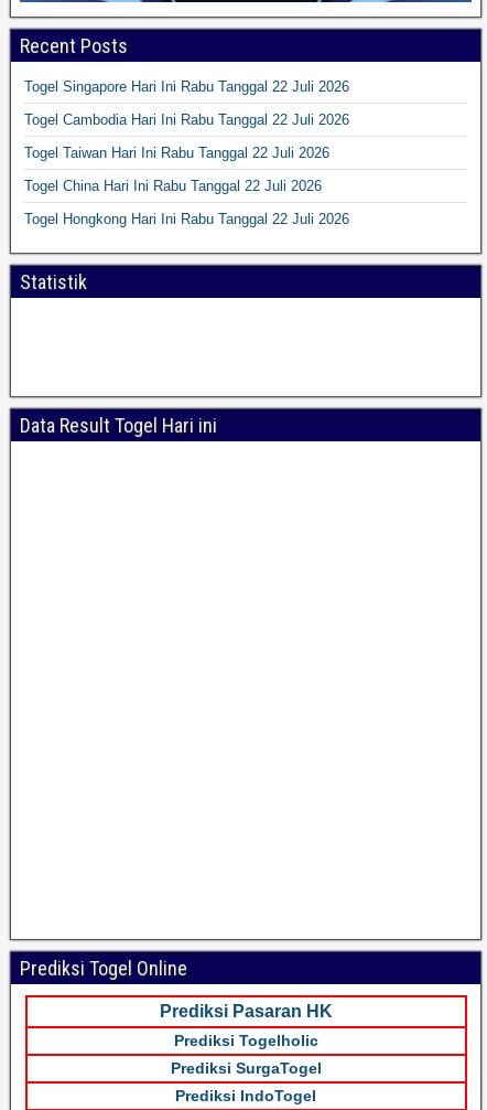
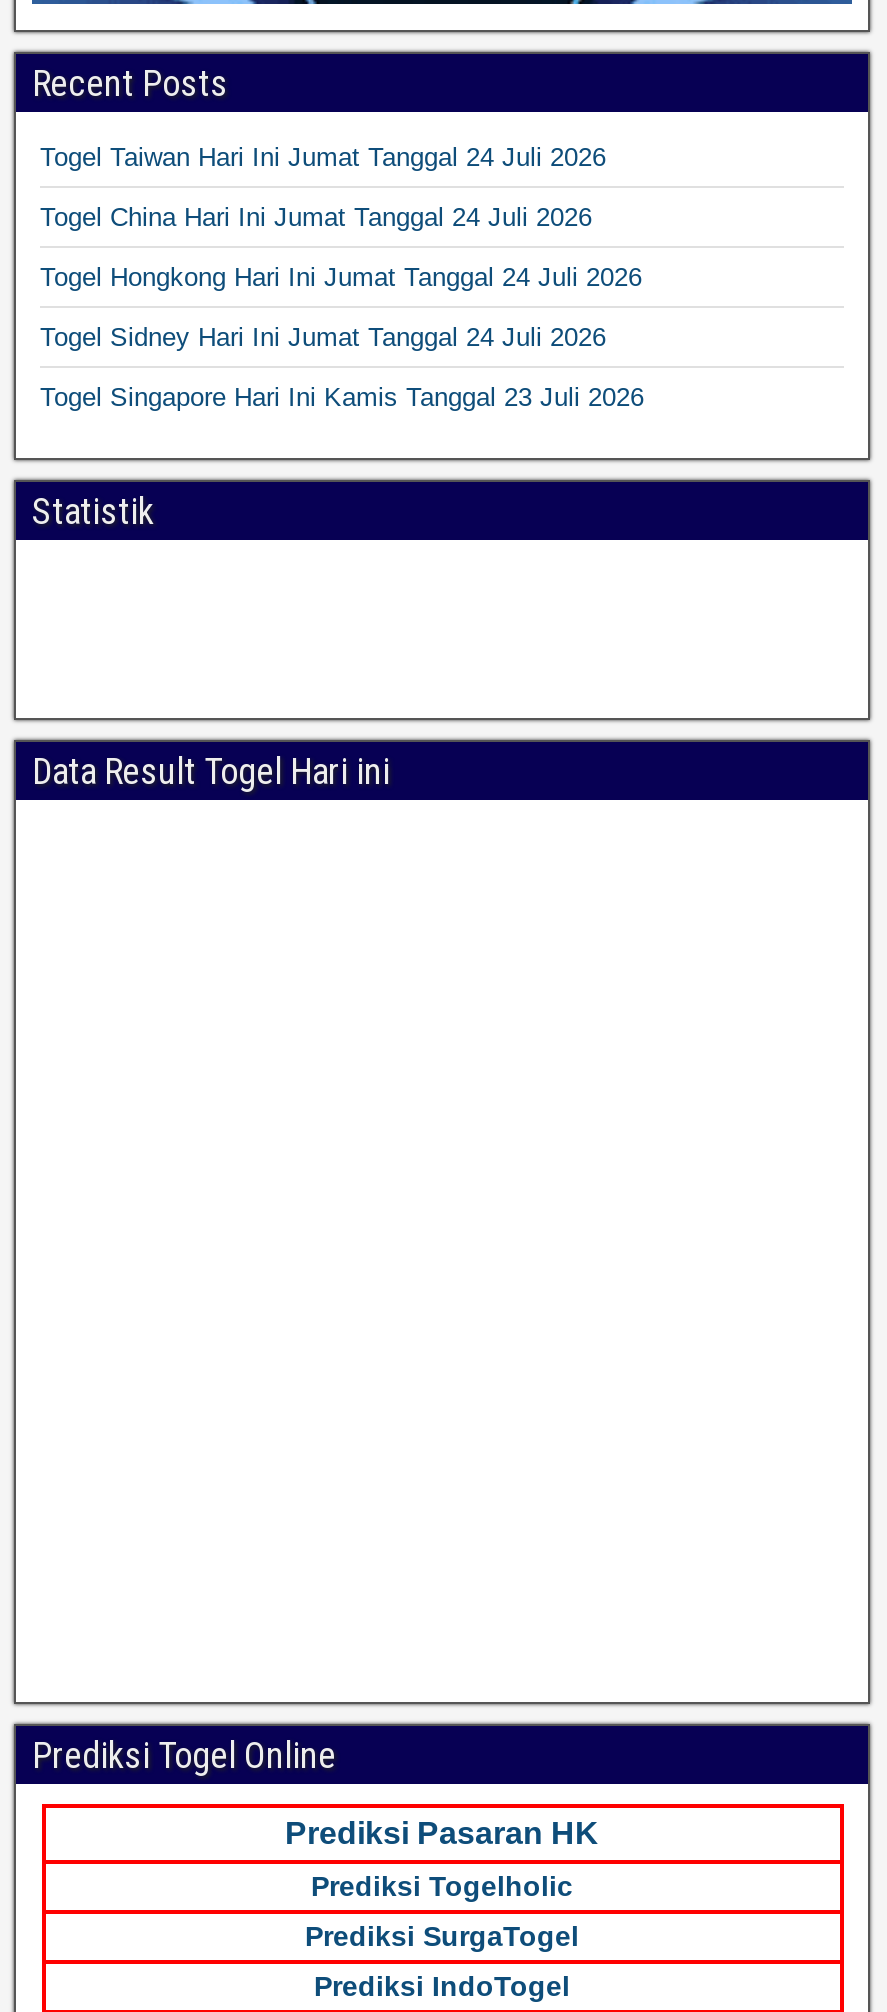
- Togel Singapore Hari Ini Rabu Tanggal 22 Juli 2026
+ Togel Taiwan Hari Ini Jumat Tanggal 24 Juli 2026

- Togel Cambodia Hari Ini Rabu Tanggal 22 Juli 2026
+ Togel China Hari Ini Jumat Tanggal 24 Juli 2026

- Togel Taiwan Hari Ini Rabu Tanggal 22 Juli 2026
+ Togel Hongkong Hari Ini Jumat Tanggal 24 Juli 2026

- Togel China Hari Ini Rabu Tanggal 22 Juli 2026
+ Togel Sidney Hari Ini Jumat Tanggal 24 Juli 2026

- Togel Hongkong Hari Ini Rabu Tanggal 22 Juli 2026
+ Togel Singapore Hari Ini Kamis Tanggal 23 Juli 2026
